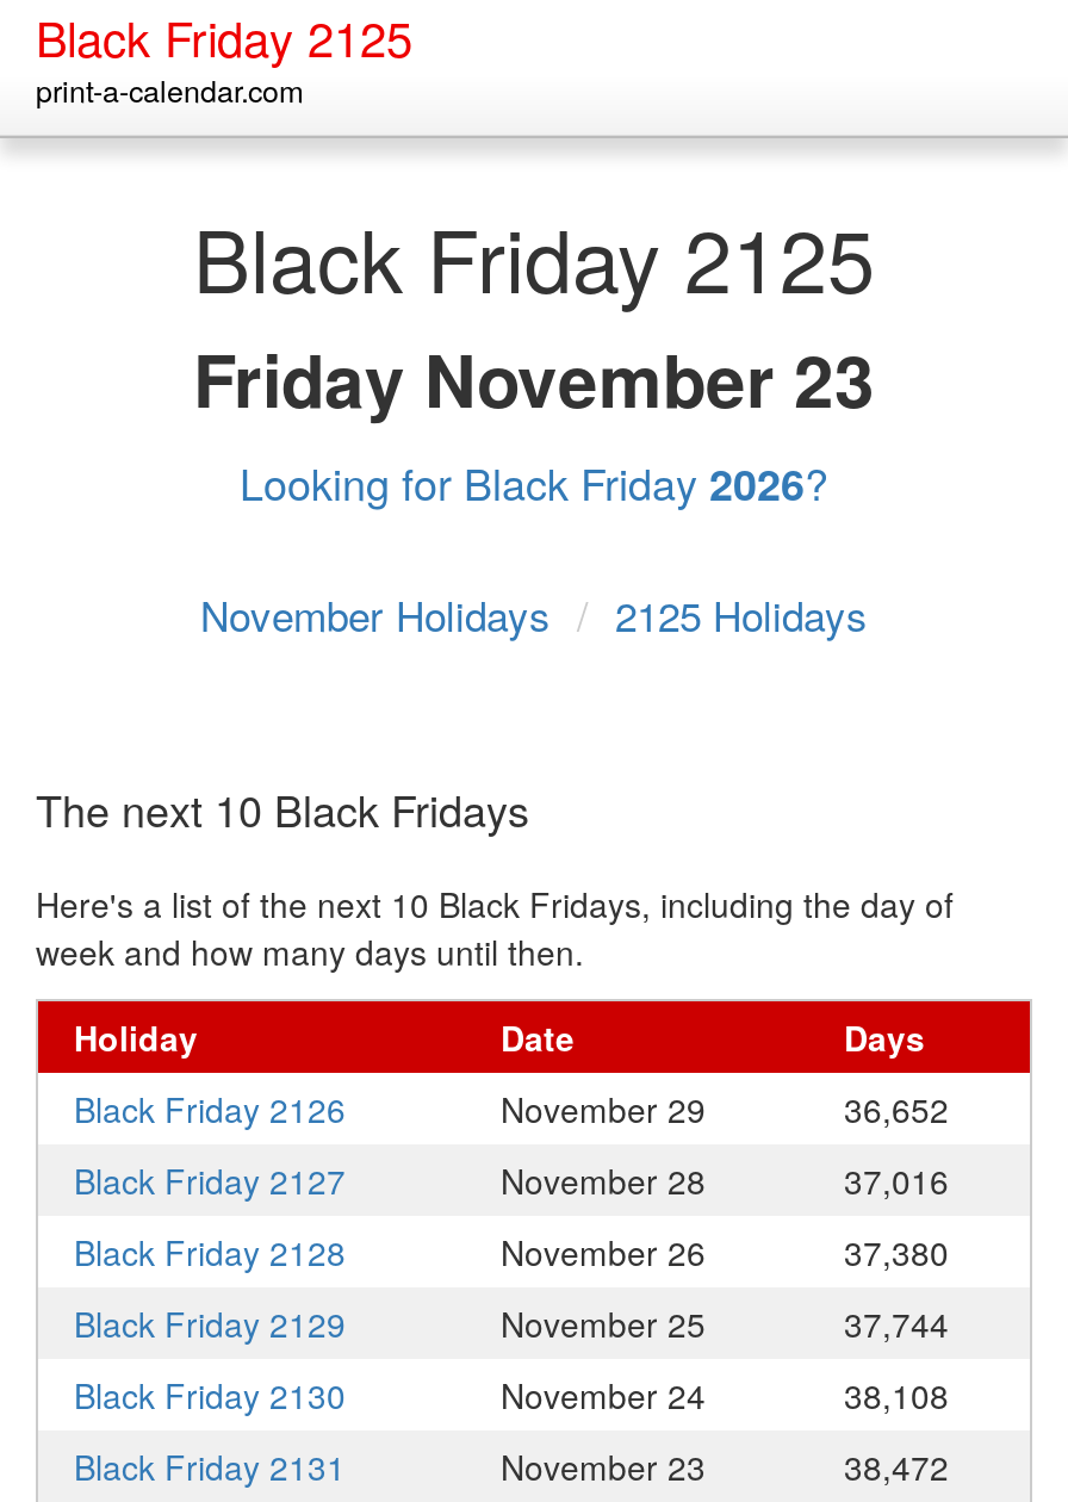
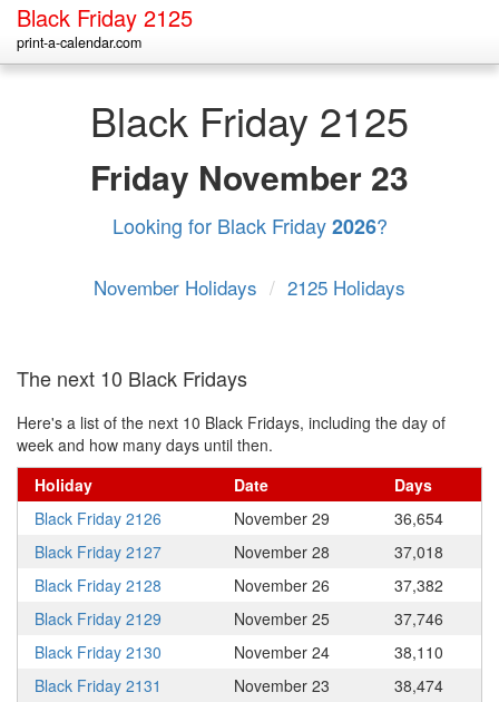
- 36,652
+ 36,654

- 37,016
+ 37,018

- 37,380
+ 37,382

- 37,744
+ 37,746

- 38,108
+ 38,110

- 38,472
+ 38,474
